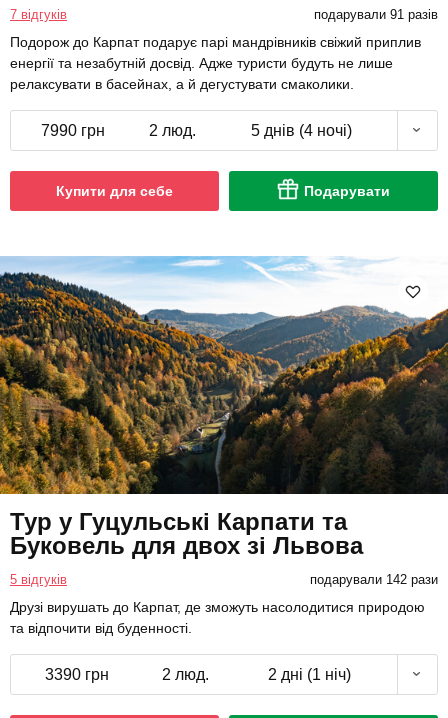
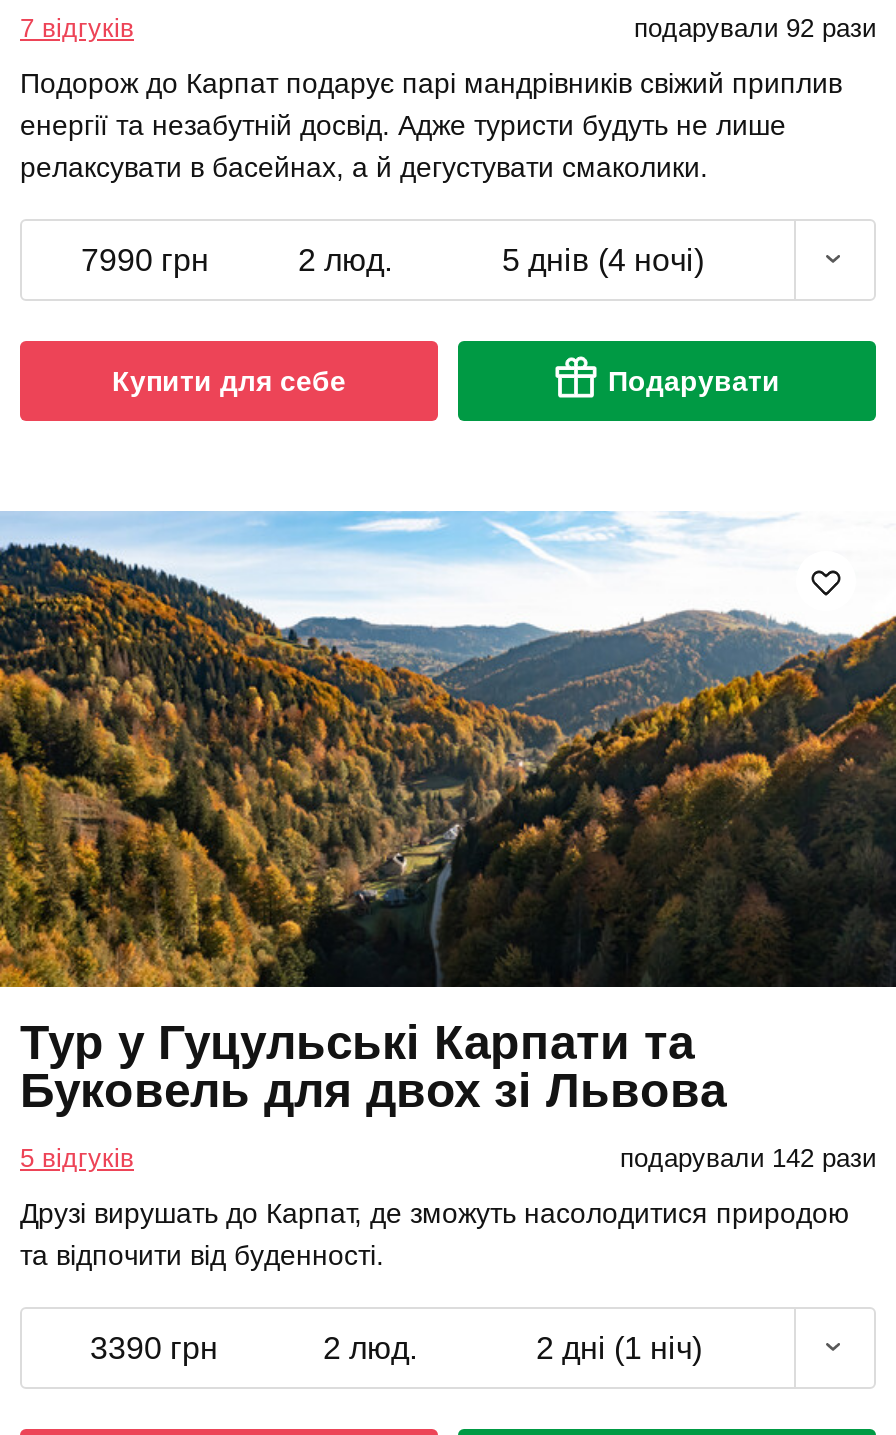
- подарували 91 разів
+ подарували 92 рази
